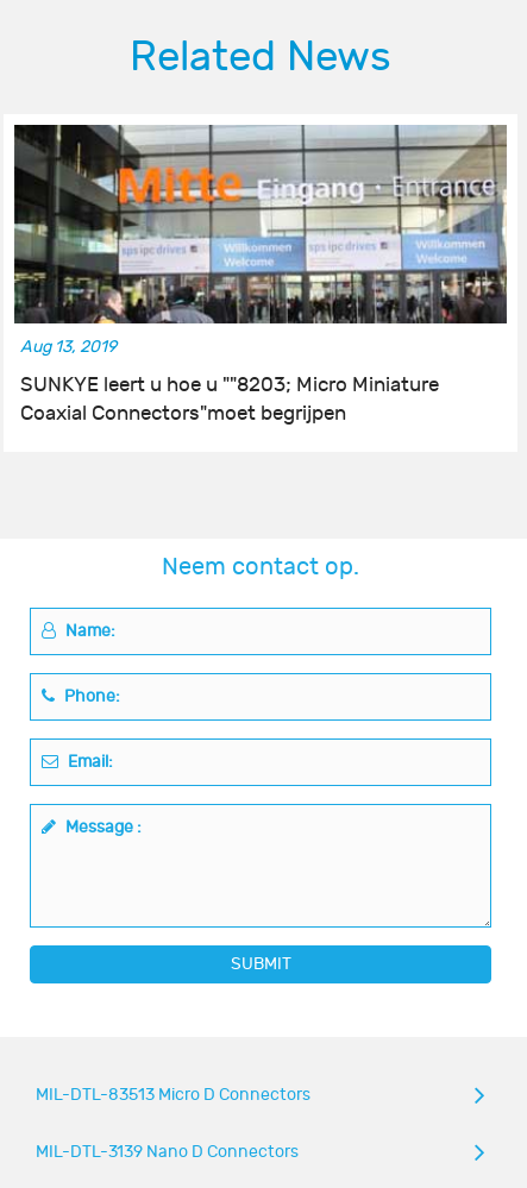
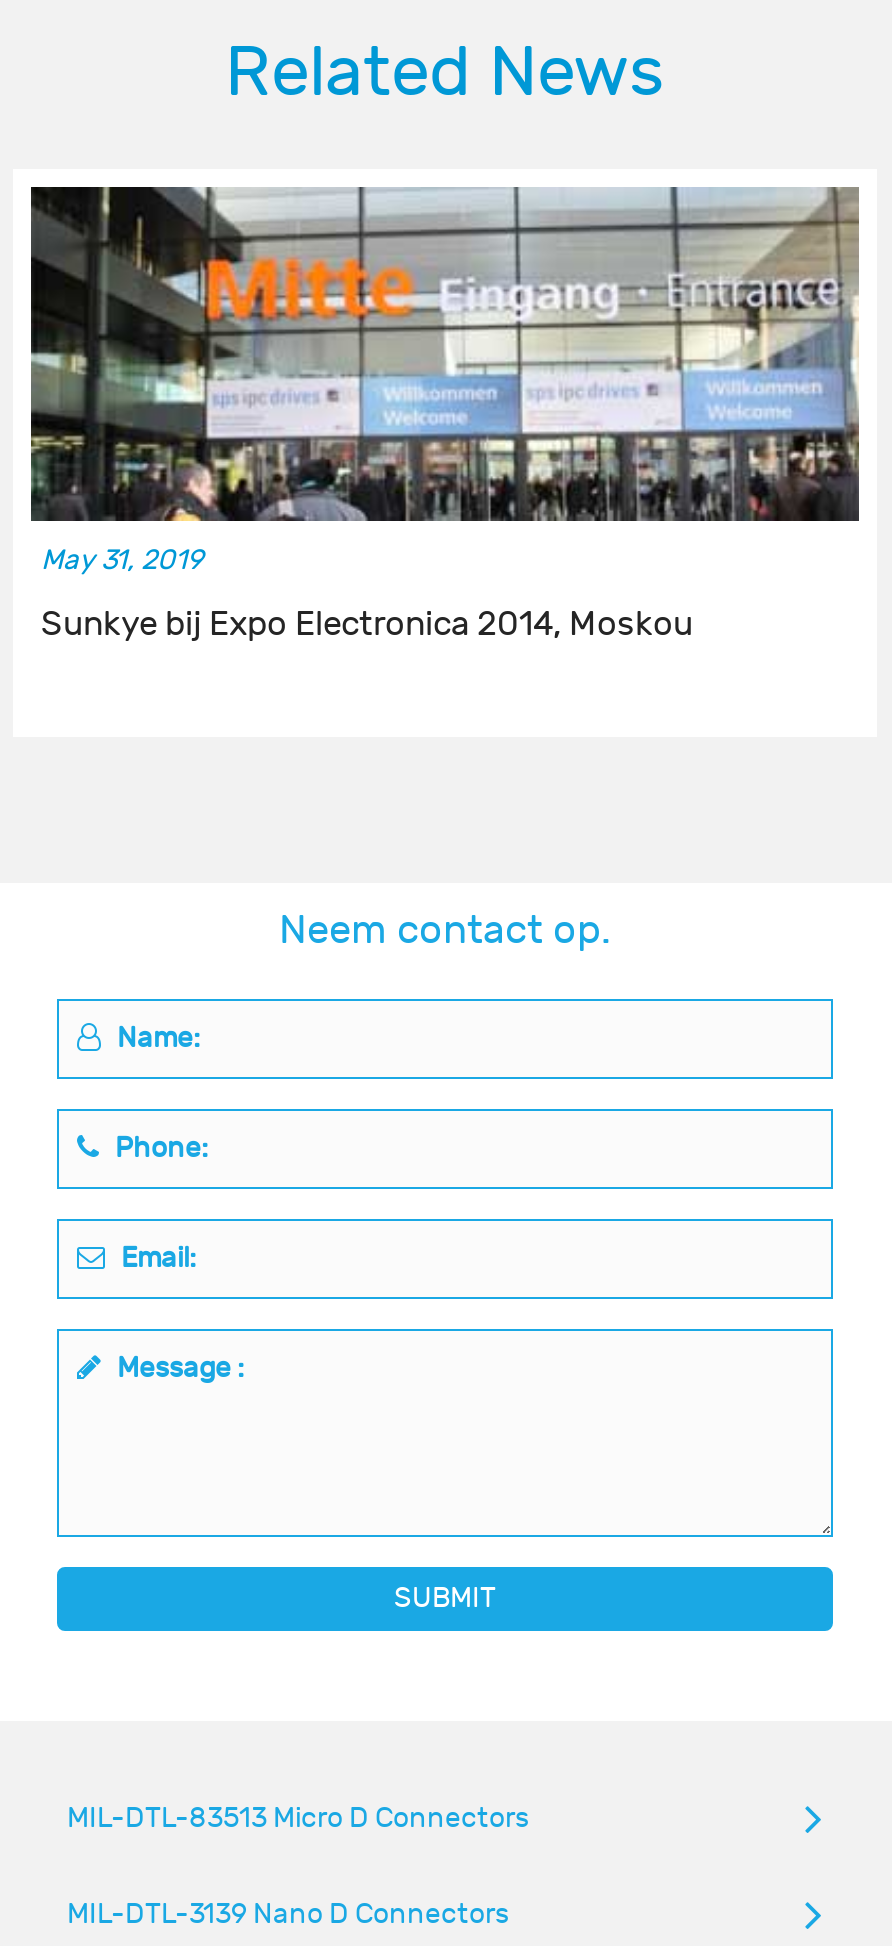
- Aug 13, 2019
+ May 31, 2019

- SUNKYE leert u hoe u ""8203; Micro Miniature
- Coaxial Connectors"moet begrijpen
+ Sunkye bij Expo Electronica 2014, Moskou
